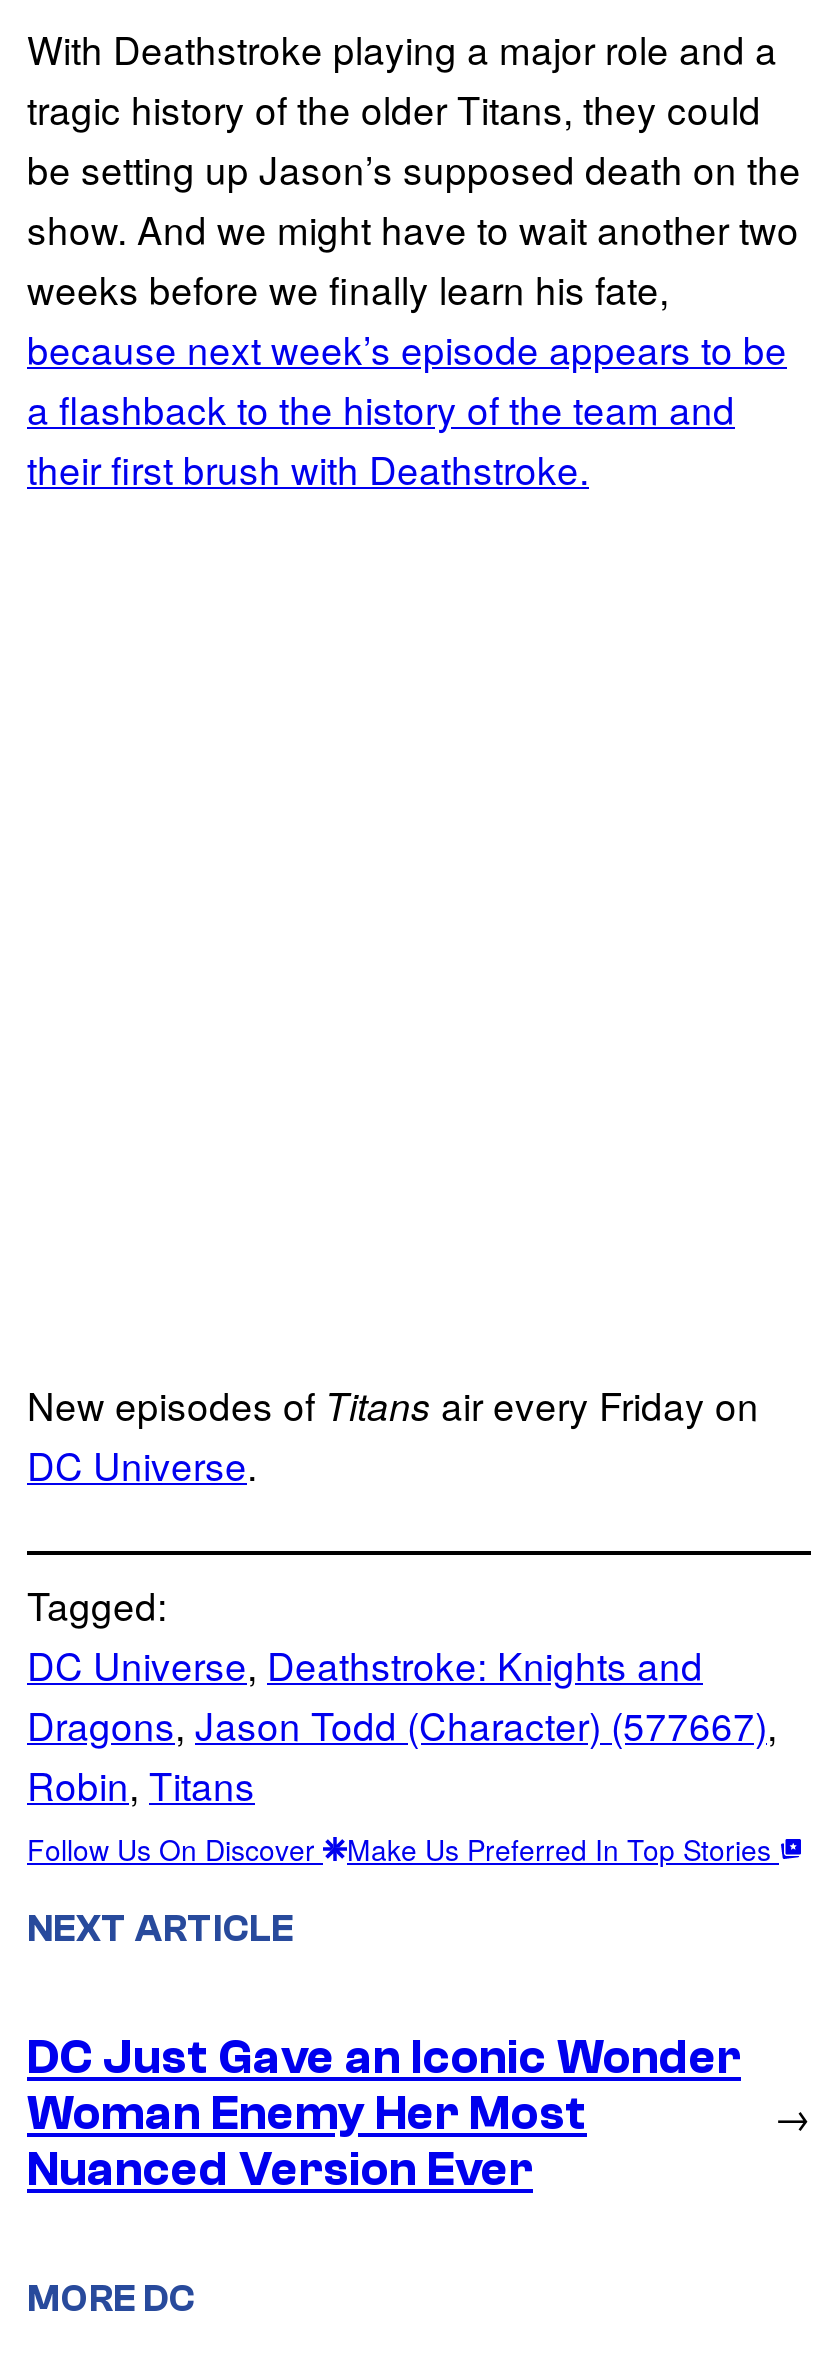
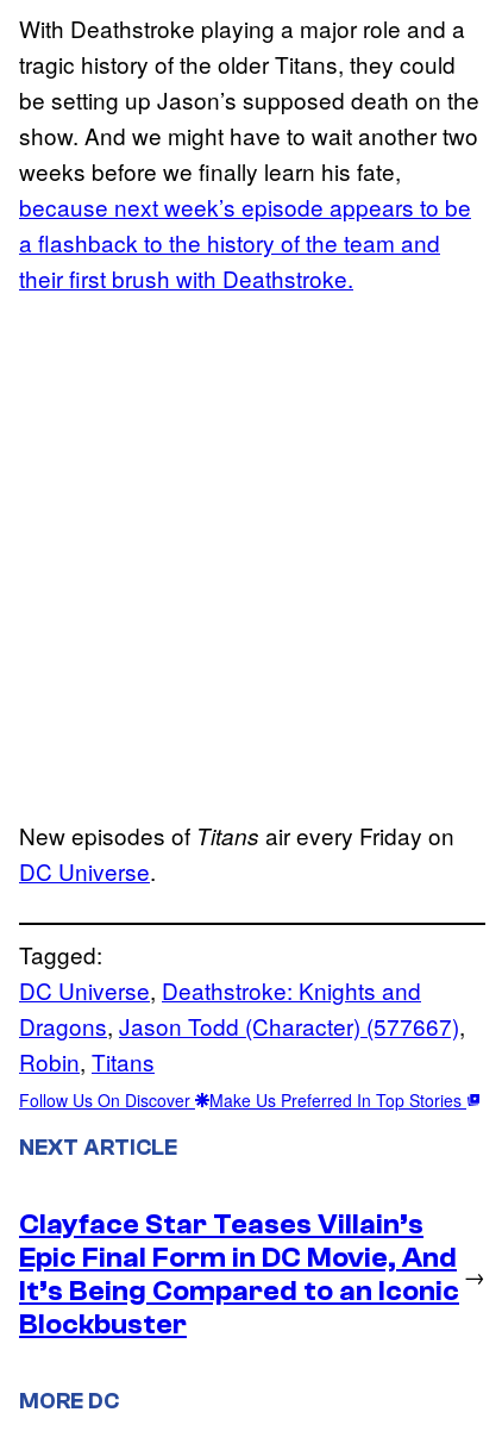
- DC Just Gave an Iconic Wonder
- Woman Enemy Her Most
- Nuanced Version Ever
+ Clayface Star Teases Villain’s
+ Epic Final Form in DC Movie, And
+ It’s Being Compared to an Iconic
+ Blockbuster
